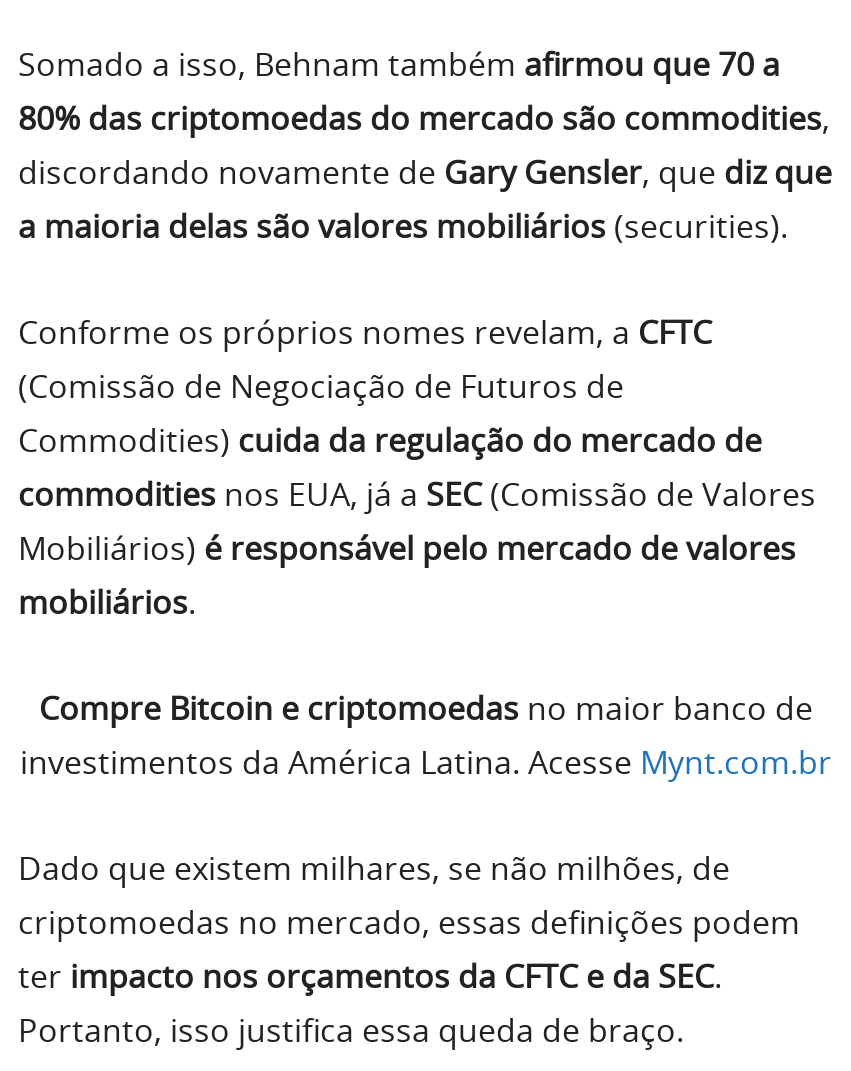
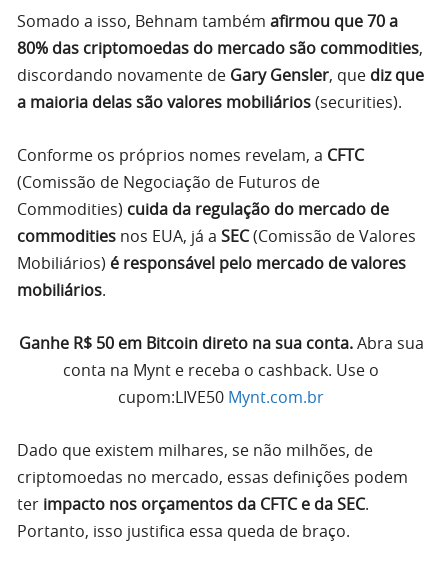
- Compre Bitcoin e criptomoedas no maior banco de
- investimentos da América Latina. Acesse Mynt.com.br
+ Ganhe R$ 50 em Bitcoin direto na sua conta. Abra sua
+ conta na Mynt e receba o cashback. Use o
+ cupom:LIVE50 Mynt.com.br
